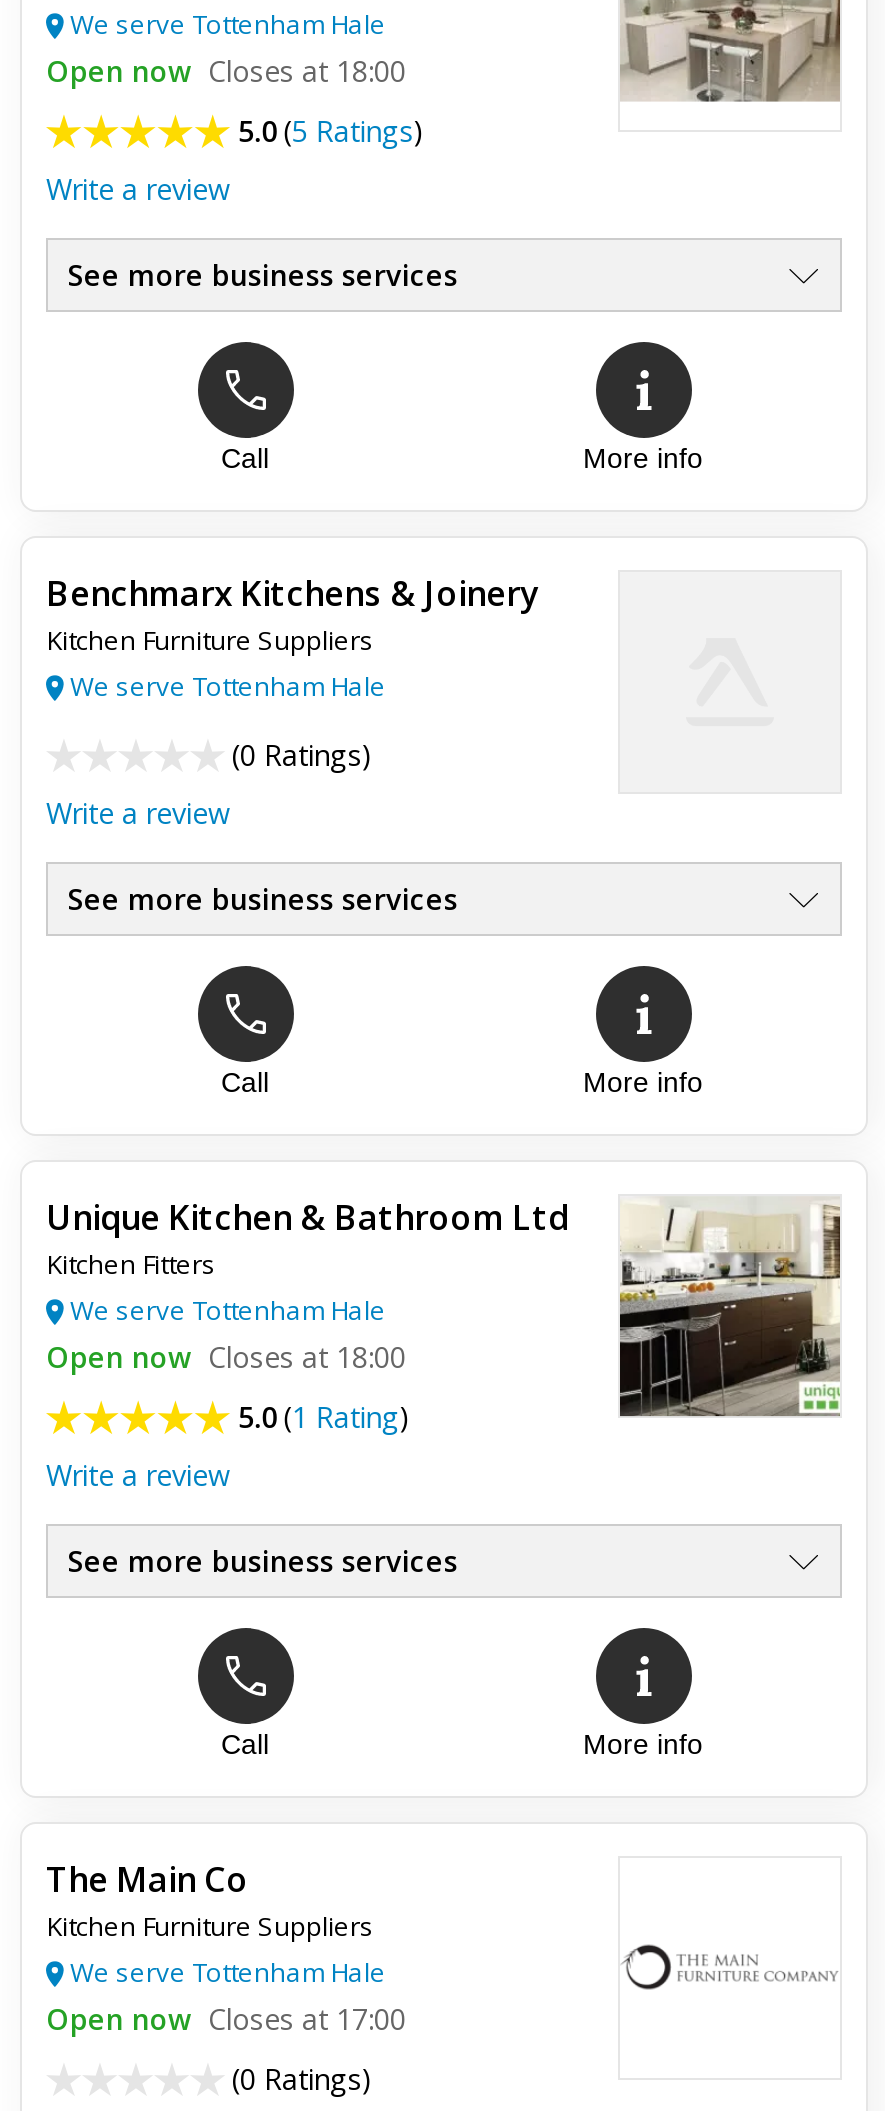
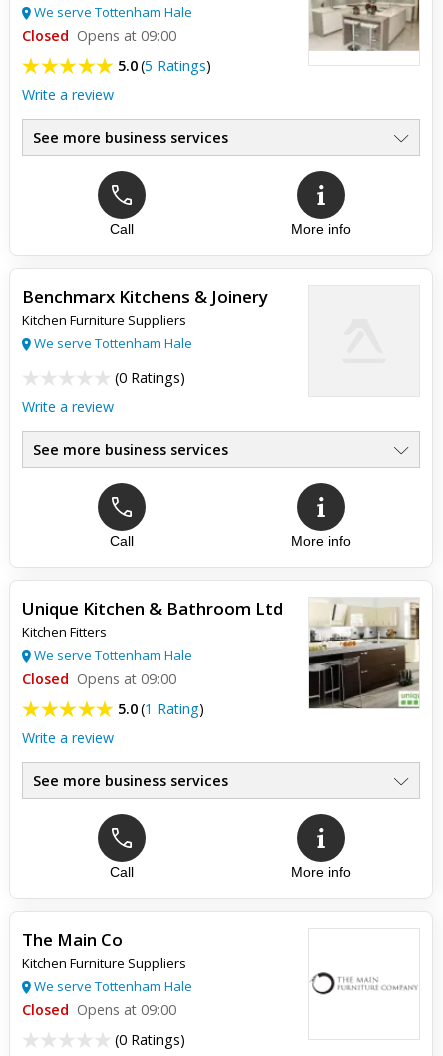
- Open now Closes at 18:00
+ Closed Opens at 09:00

- Open now Closes at 18:00
+ Closed Opens at 09:00

- Open now Closes at 17:00
+ Closed Opens at 09:00
